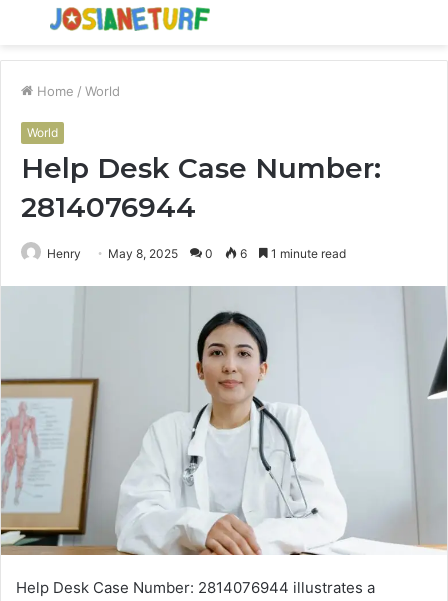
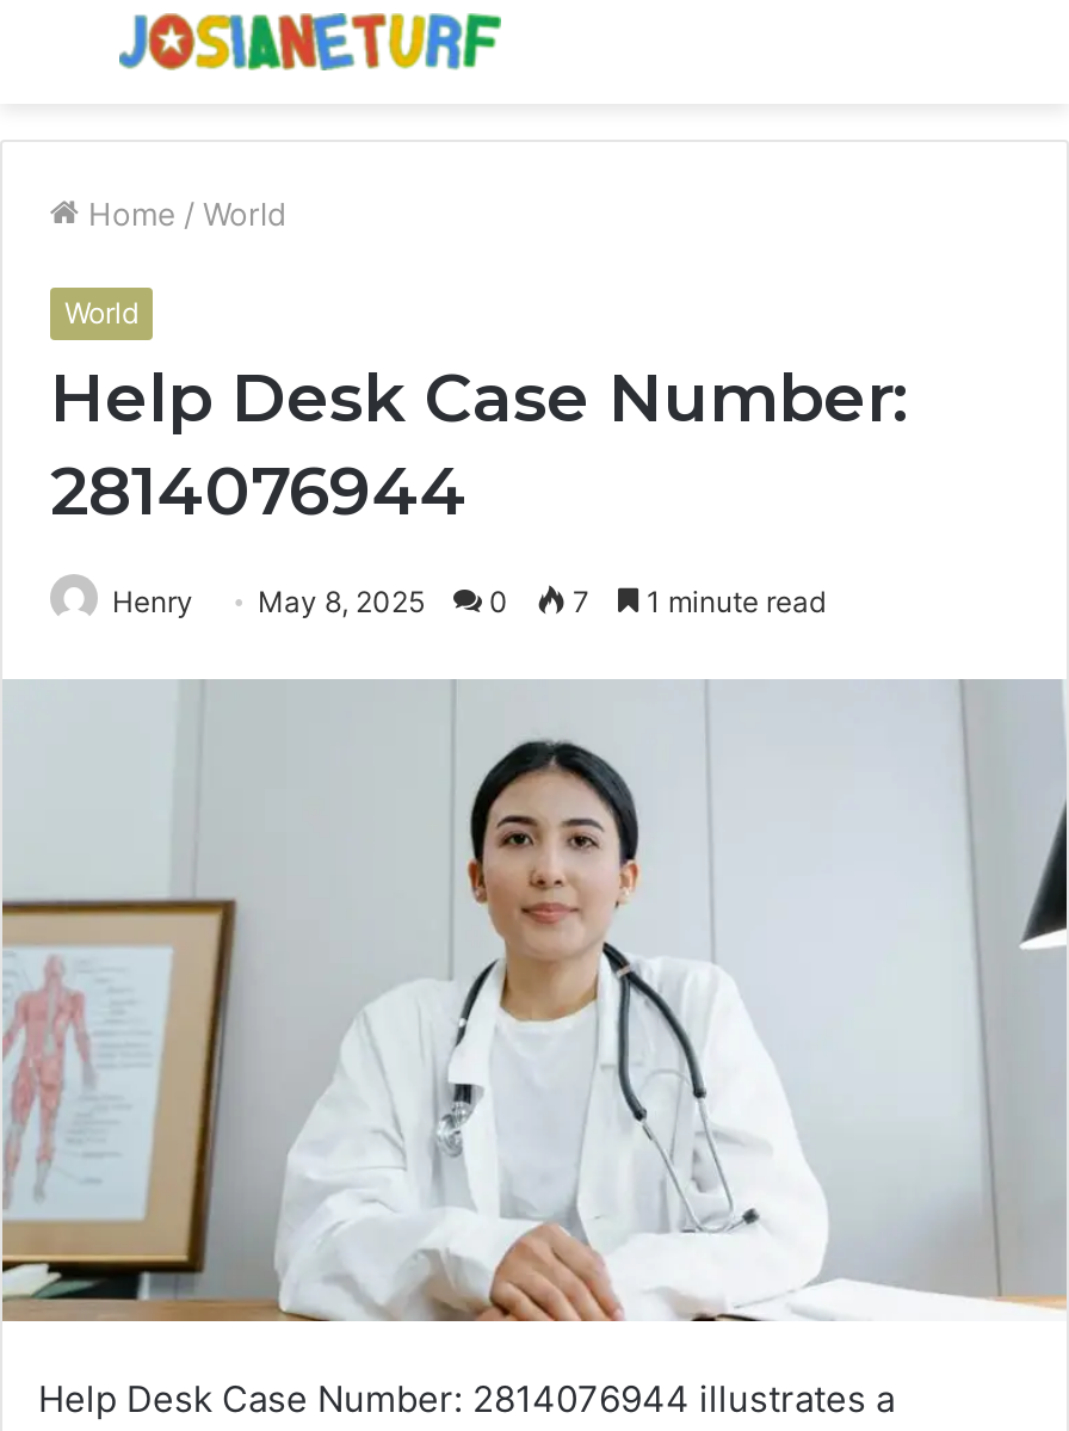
- Henry May 8, 2025 0 6 1 minute read
+ Henry May 8, 2025 0 7 1 minute read
